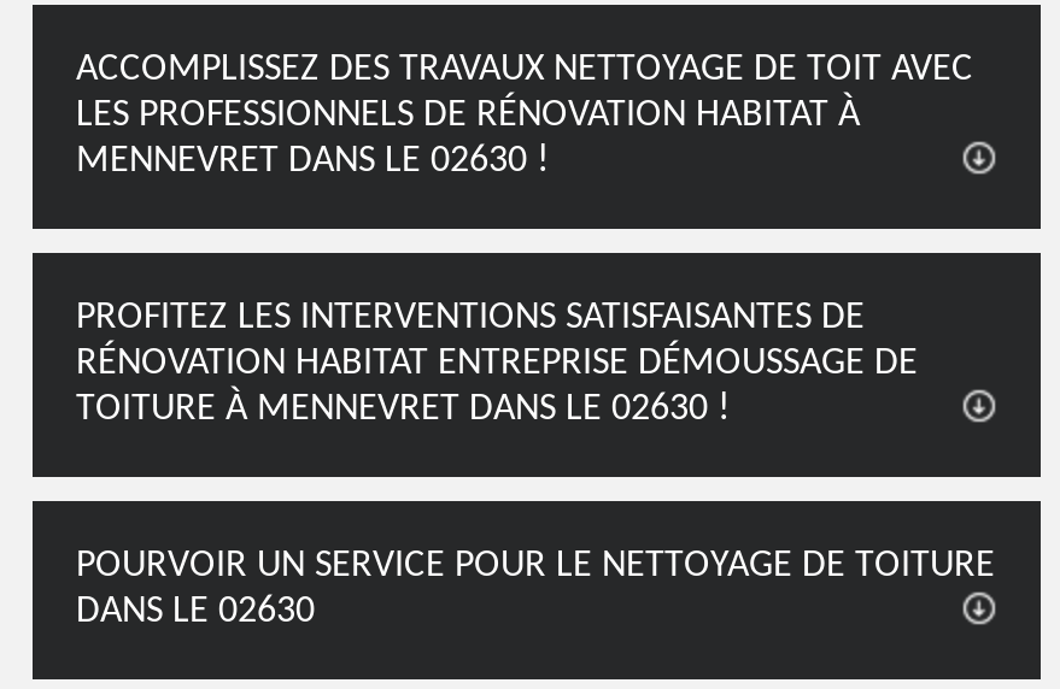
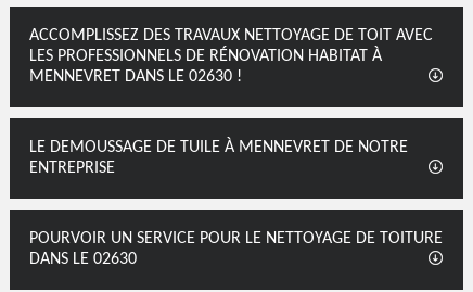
- PROFITEZ LES INTERVENTIONS SATISFAISANTES DE
- RÉNOVATION HABITAT ENTREPRISE DÉMOUSSAGE DE
- TOITURE À MENNEVRET DANS LE 02630 !
+ LE DEMOUSSAGE DE TUILE À MENNEVRET DE NOTRE
+ ENTREPRISE
